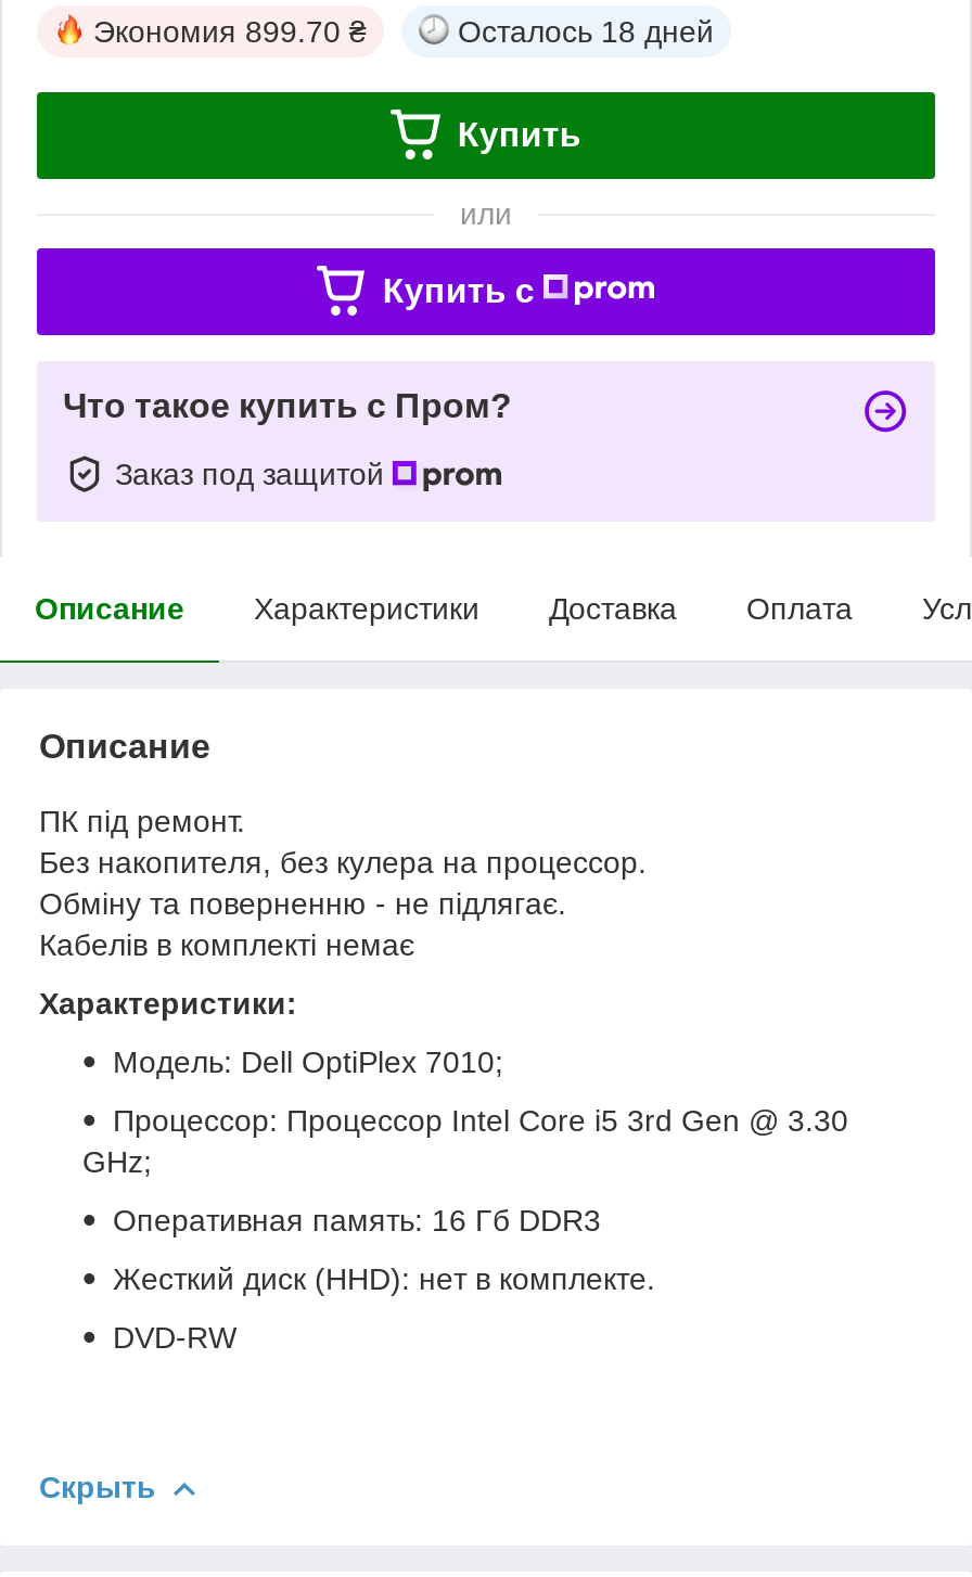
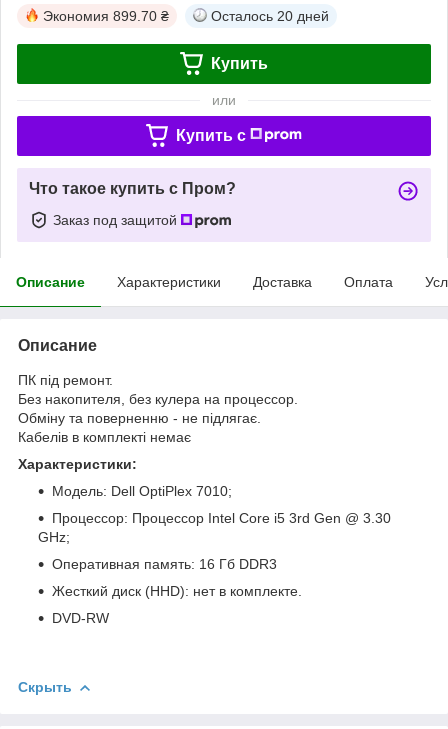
- Осталось 18 дней
+ Осталось 20 дней
